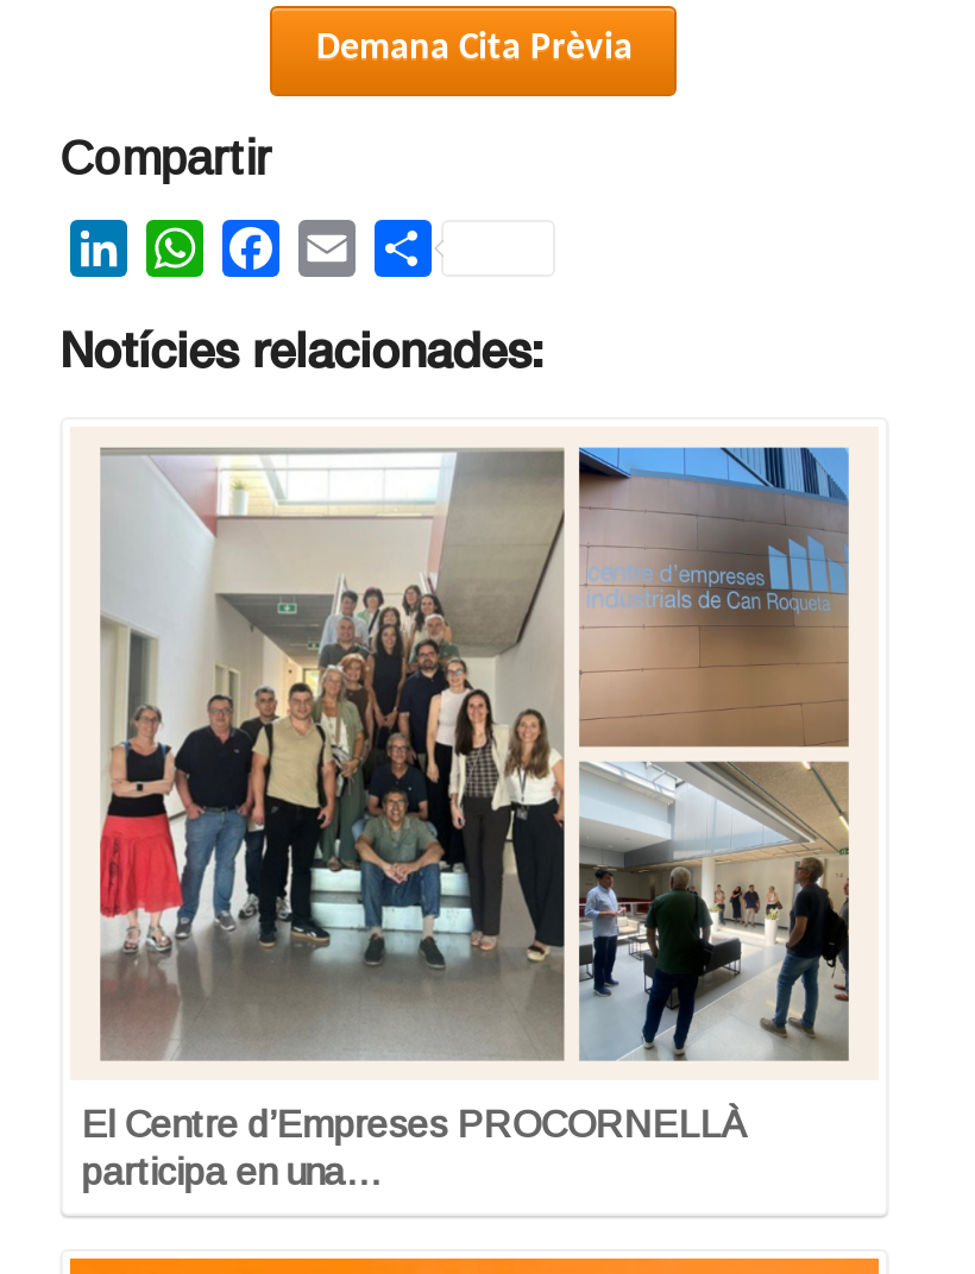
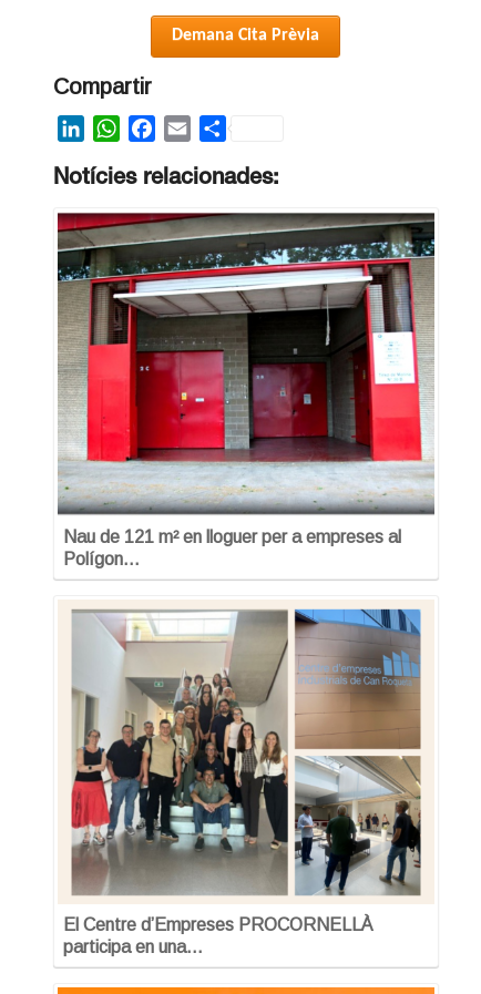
+ [image]
+ Nau de 121 m² en lloguer per a empreses al
+ Polígon…
